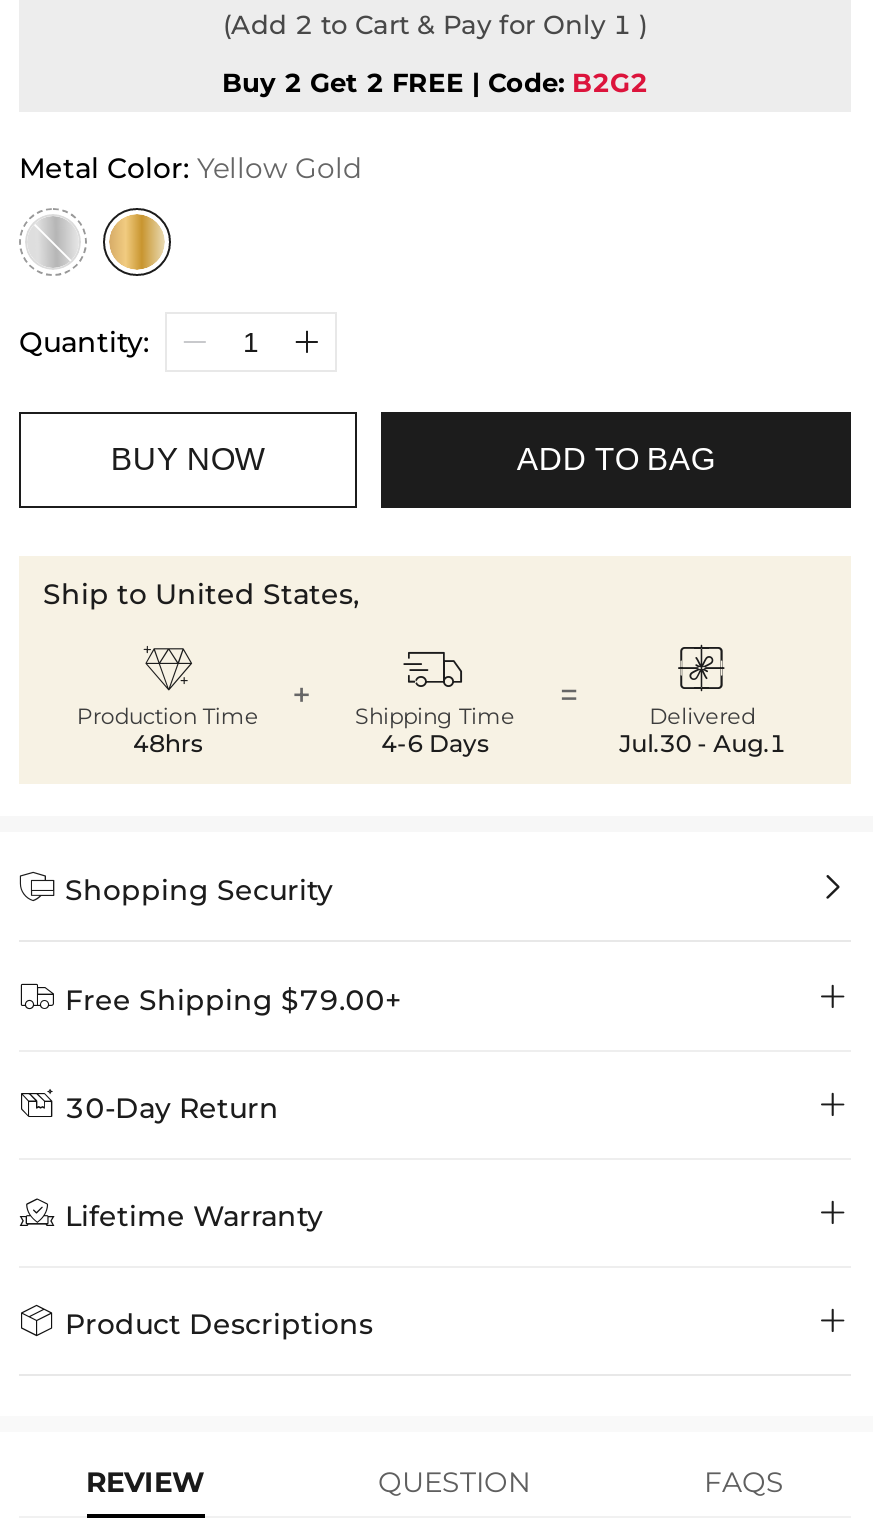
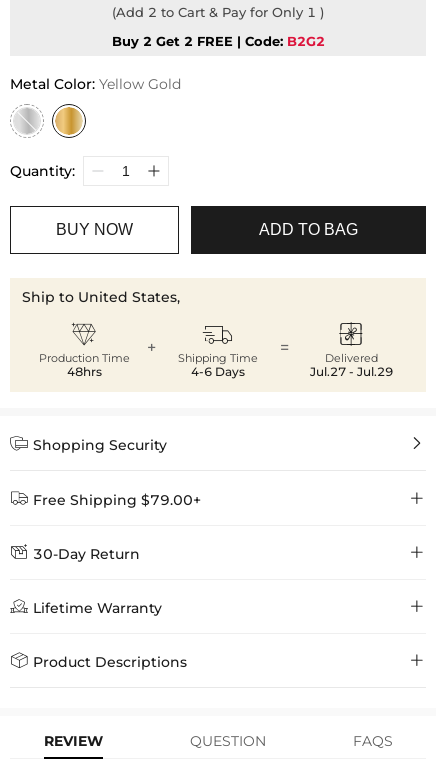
- Jul.30 - Aug.1
+ Jul.27 - Jul.29
